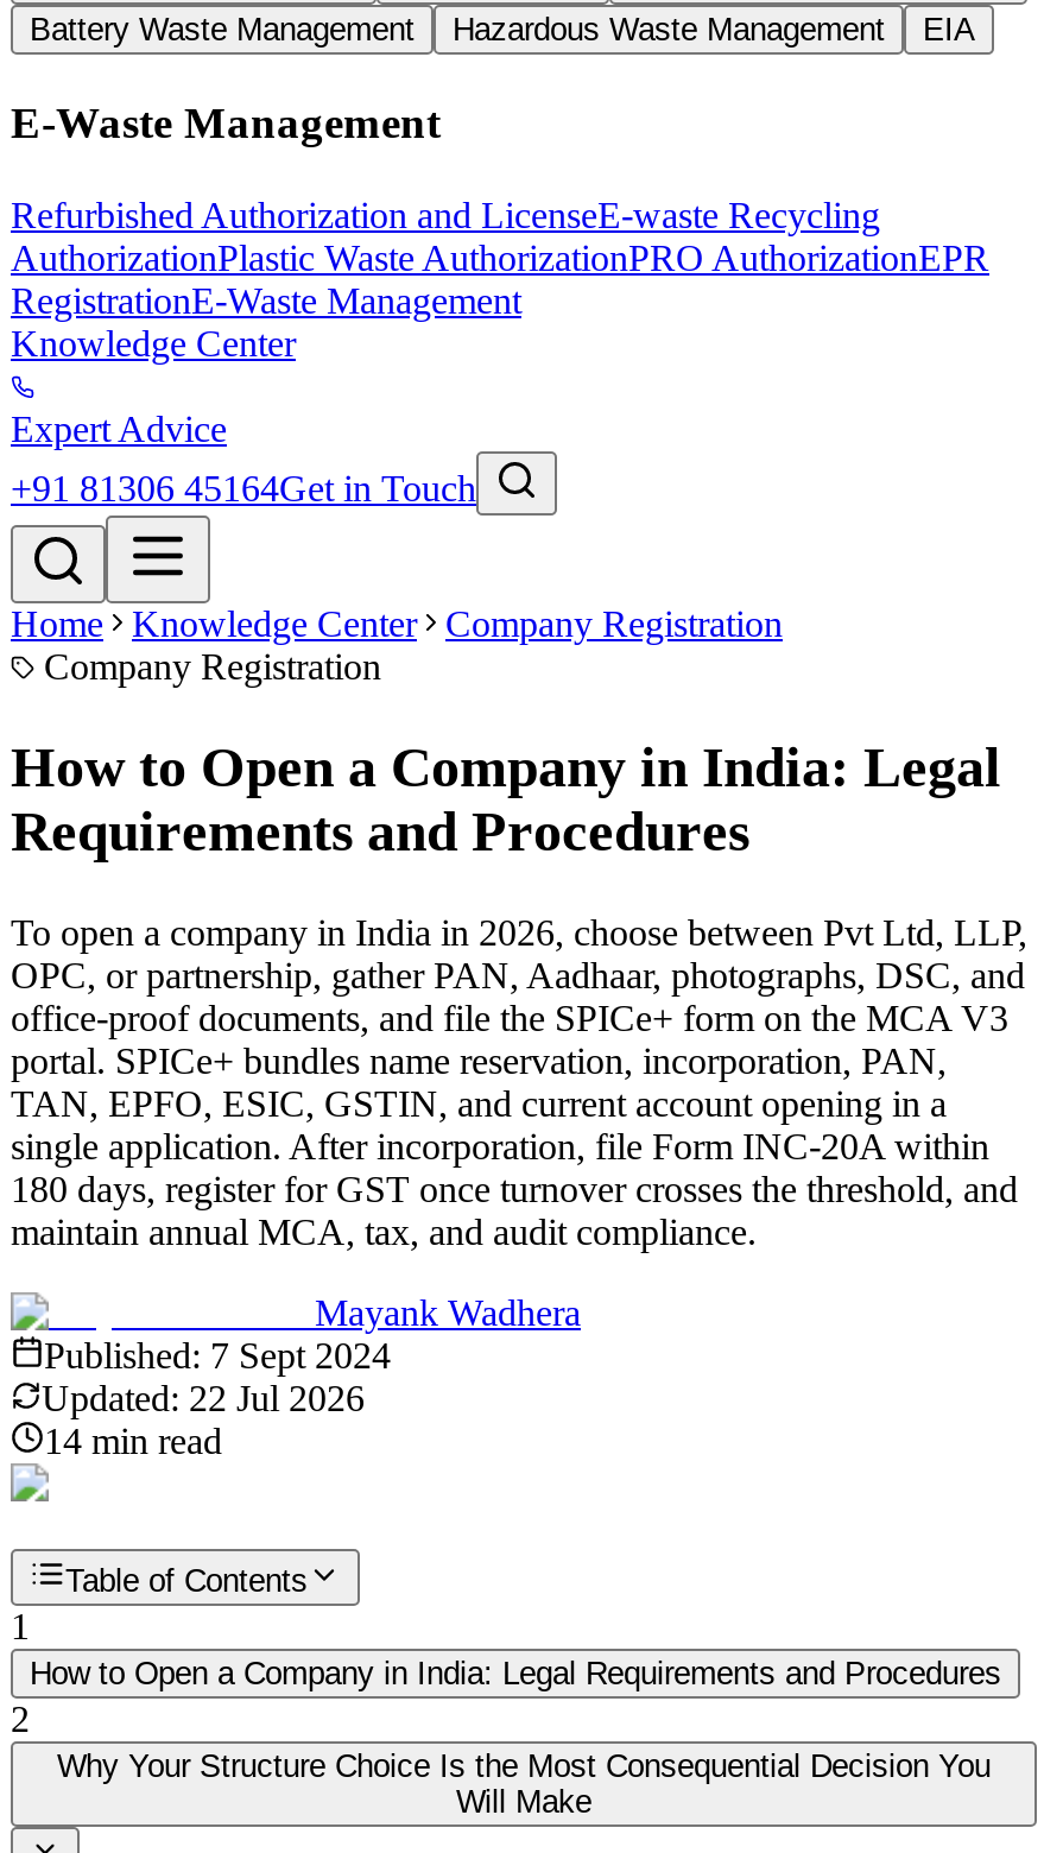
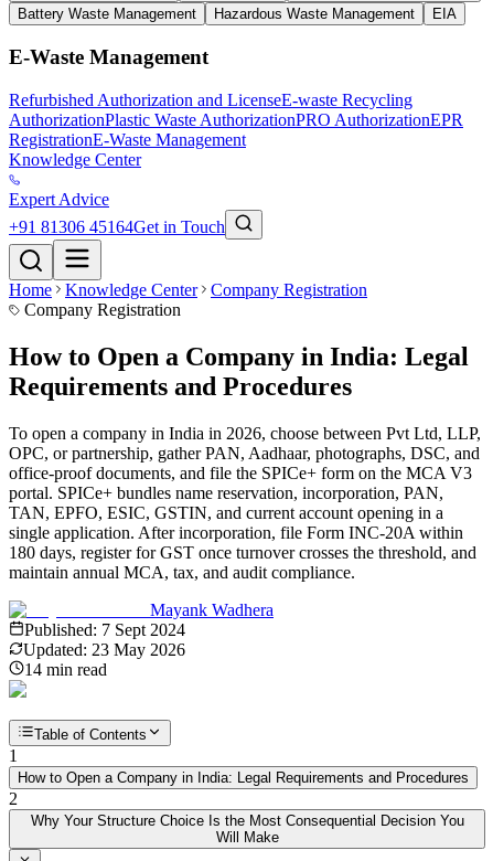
- Updated: 22 Jul 2026
+ Updated: 23 May 2026
